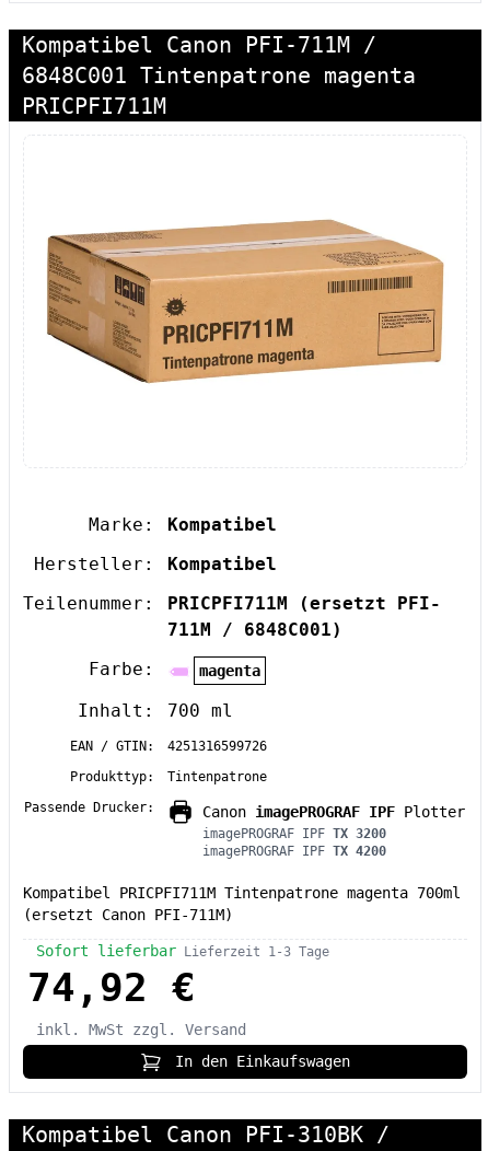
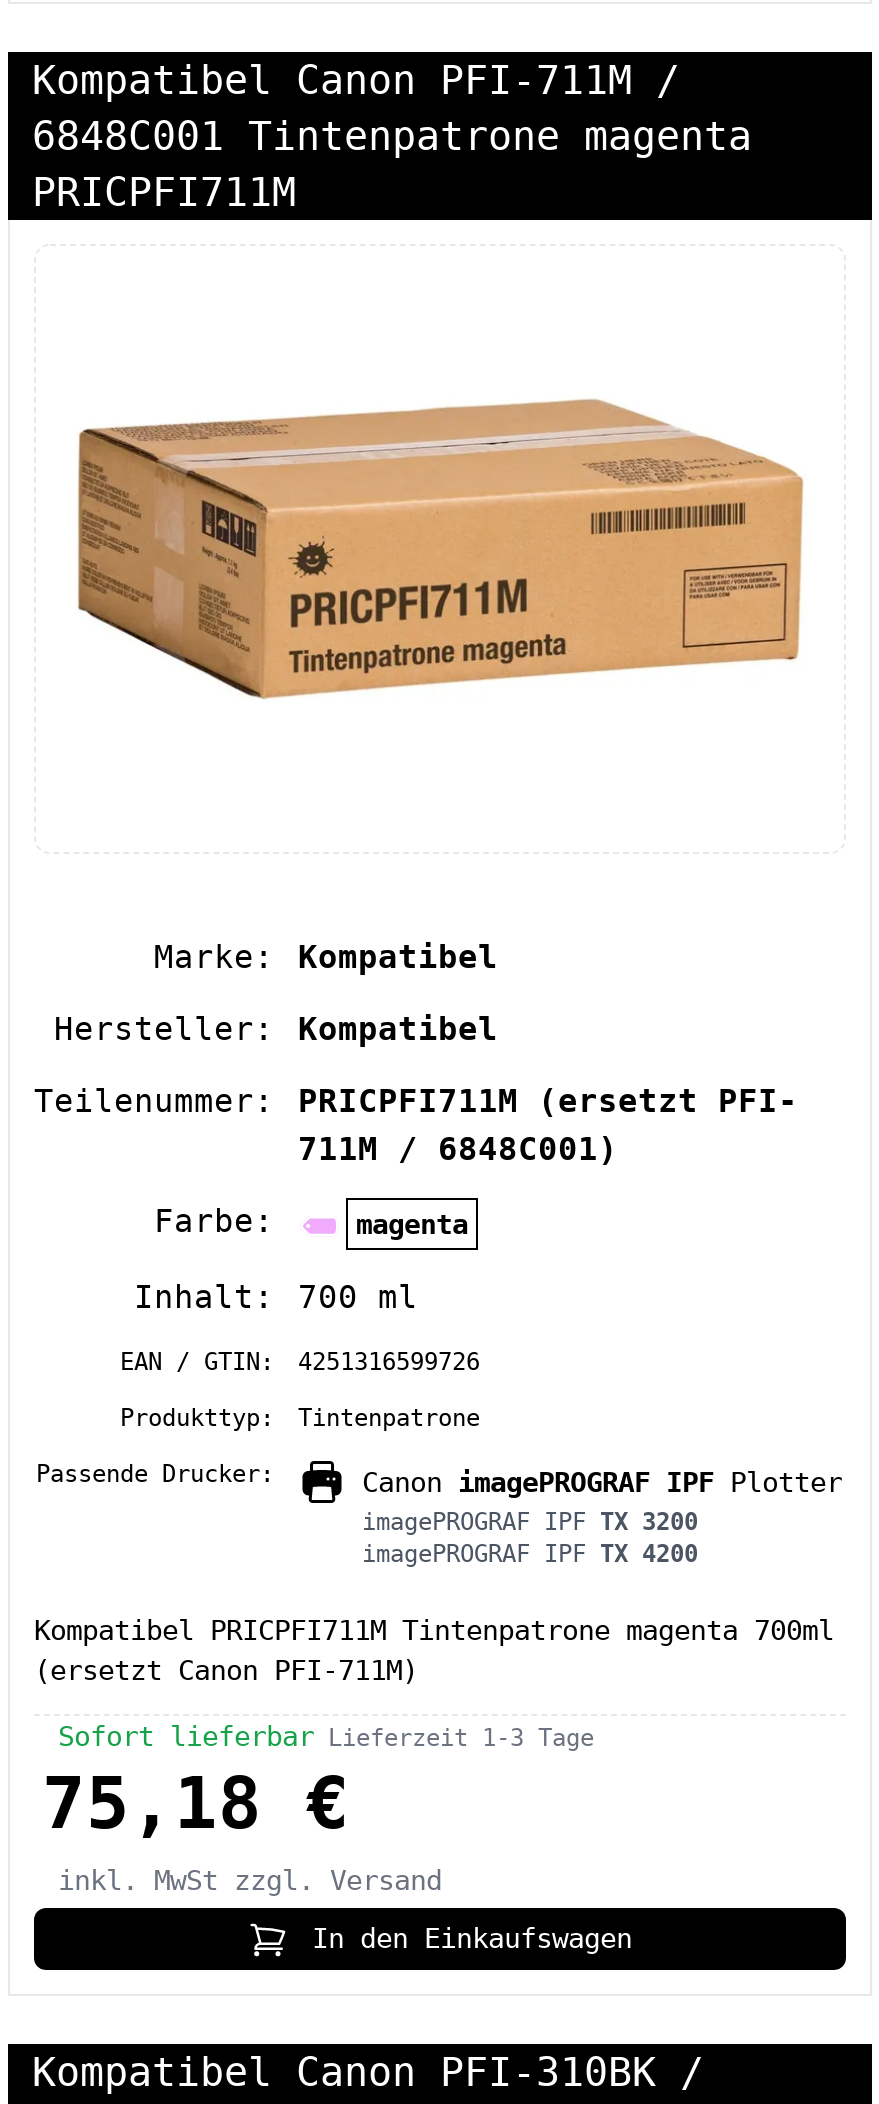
- 74,92 €
+ 75,18 €
